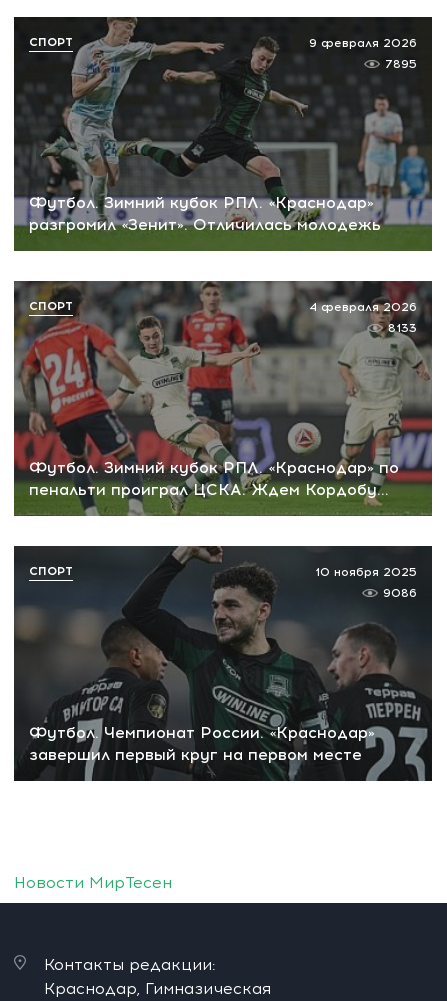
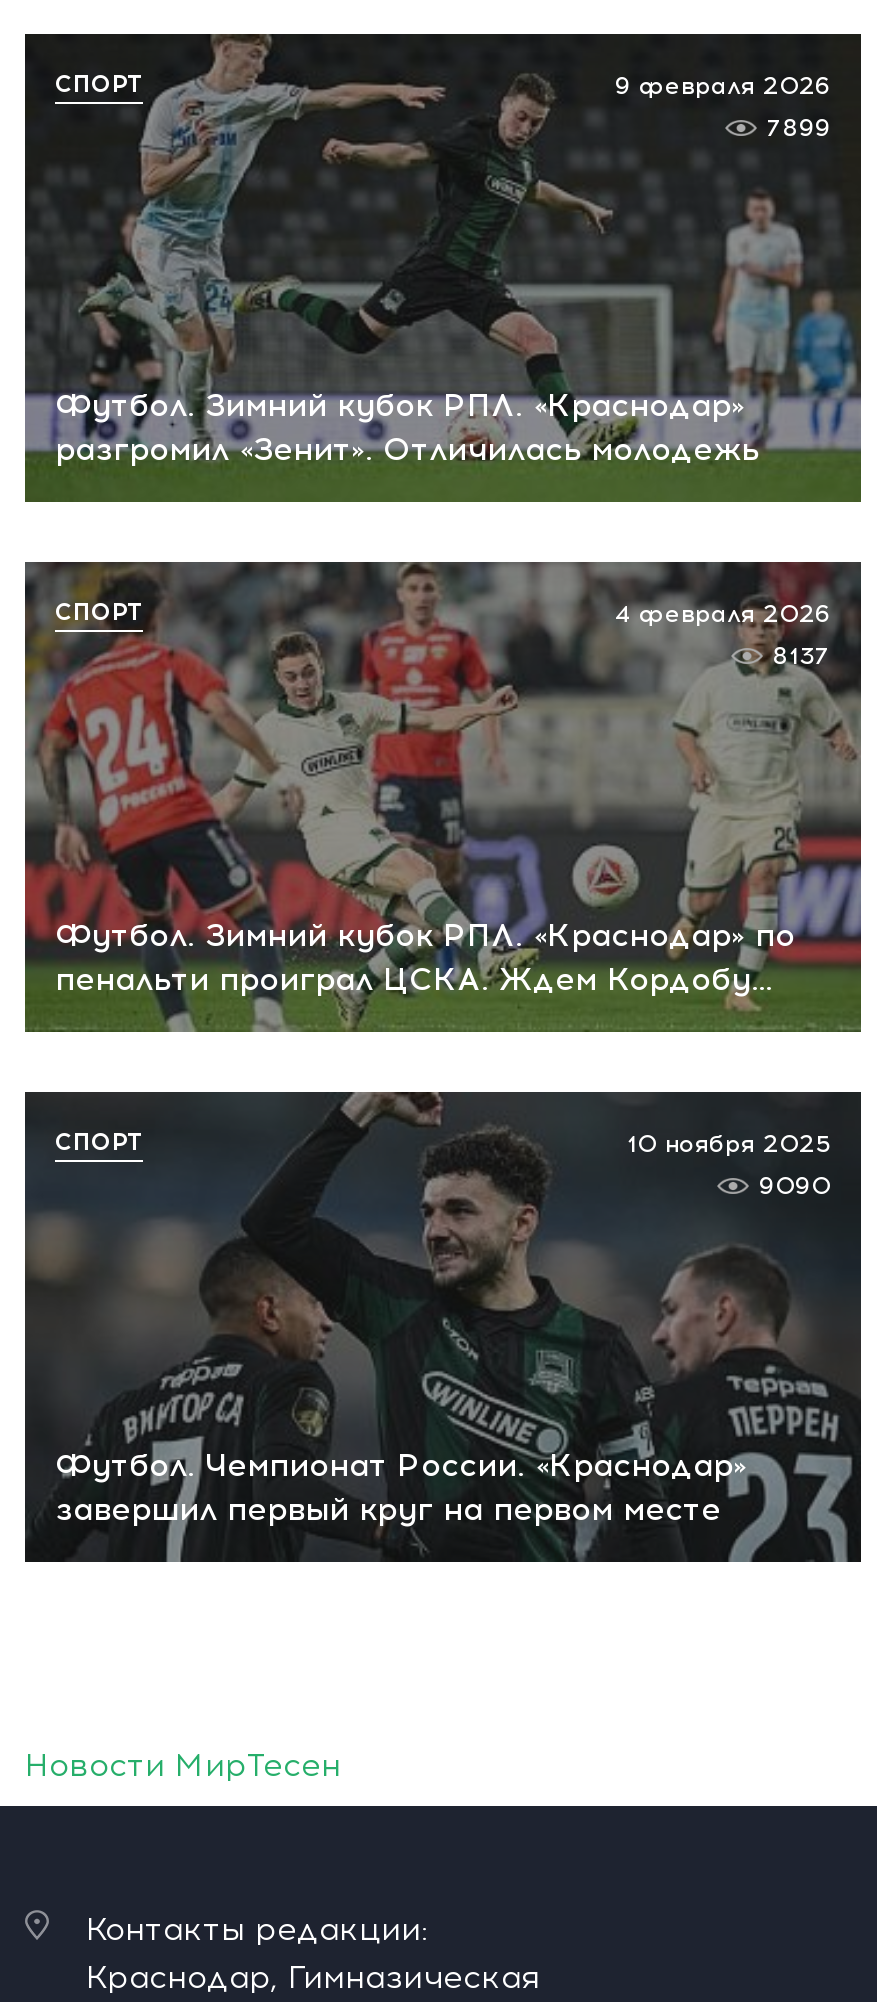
- 7895
+ 7899

- 8133
+ 8137

- 9086
+ 9090
